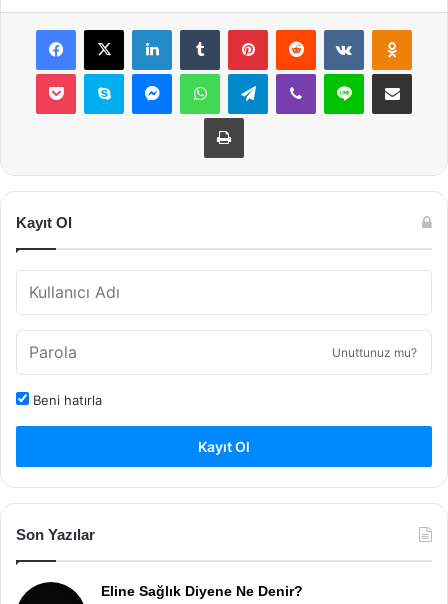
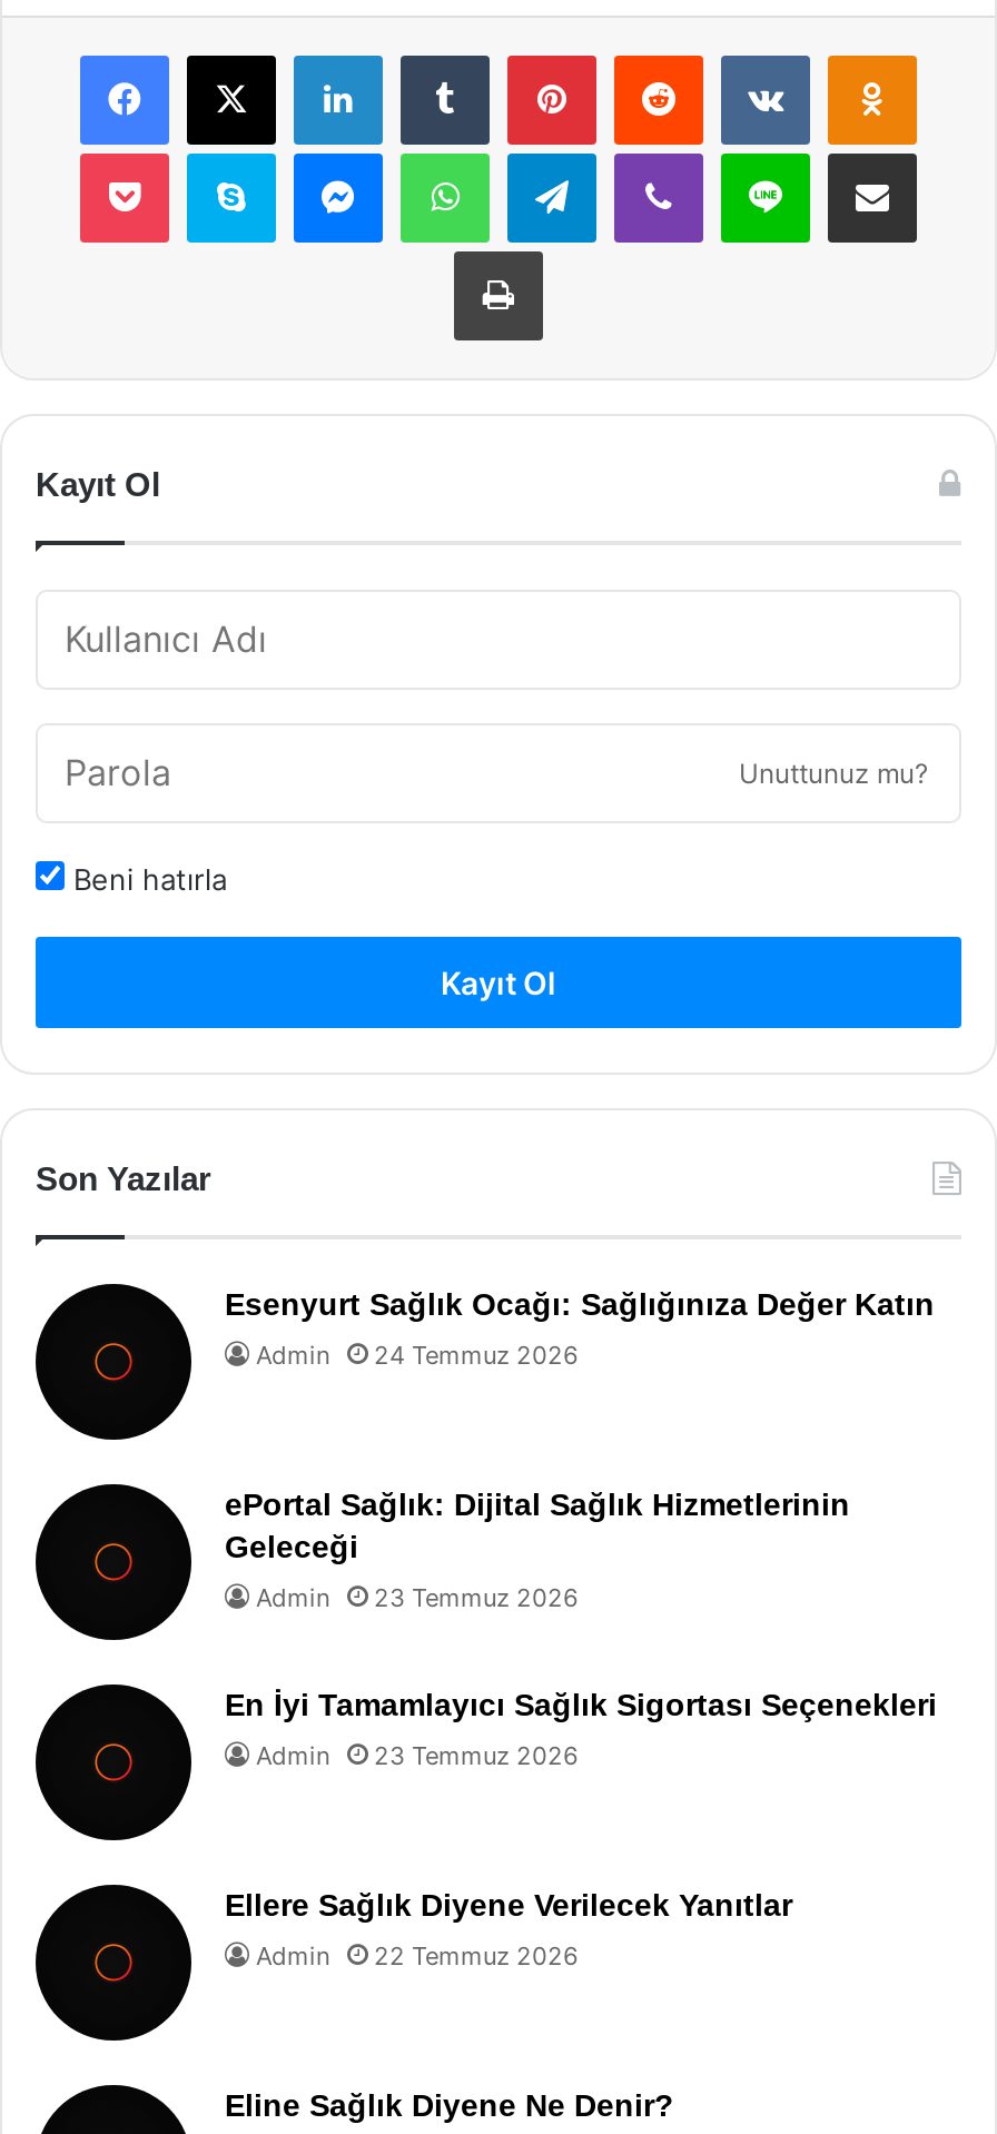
+ [image]
+ Esenyurt Sağlık Ocağı: Sağlığınıza Değer Katın
+ Admin
+ 24 Temmuz 2026

+ [image]
+ ePortal Sağlık: Dijital Sağlık Hizmetlerinin
+ Geleceği
+ Admin
+ 23 Temmuz 2026
+ En İyi Tamamlayıcı Sağlık Sigortası Seçenekleri
+ Admin
+ 23 Temmuz 2026

+ [image]
+ Ellere Sağlık Diyene Verilecek Yanıtlar
+ Admin
+ 22 Temmuz 2026

+ [image]
